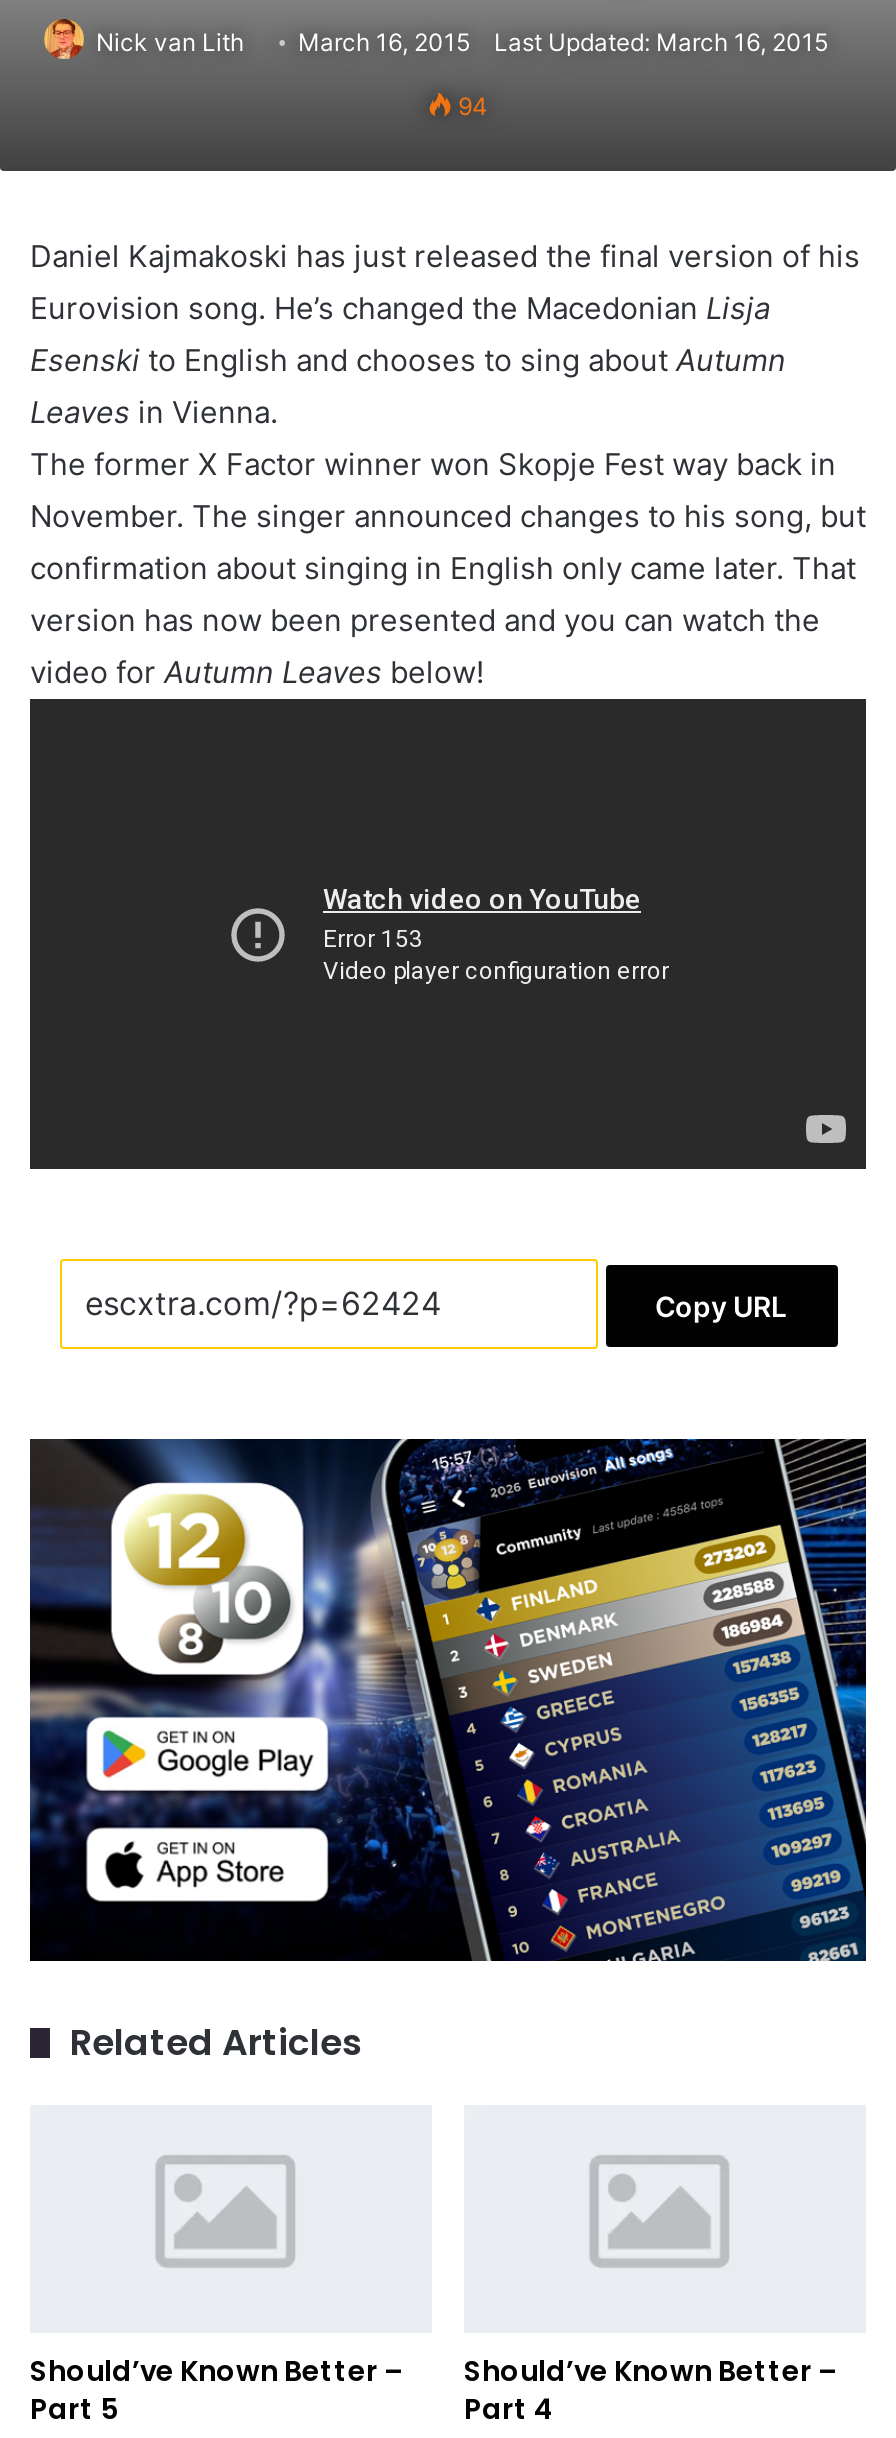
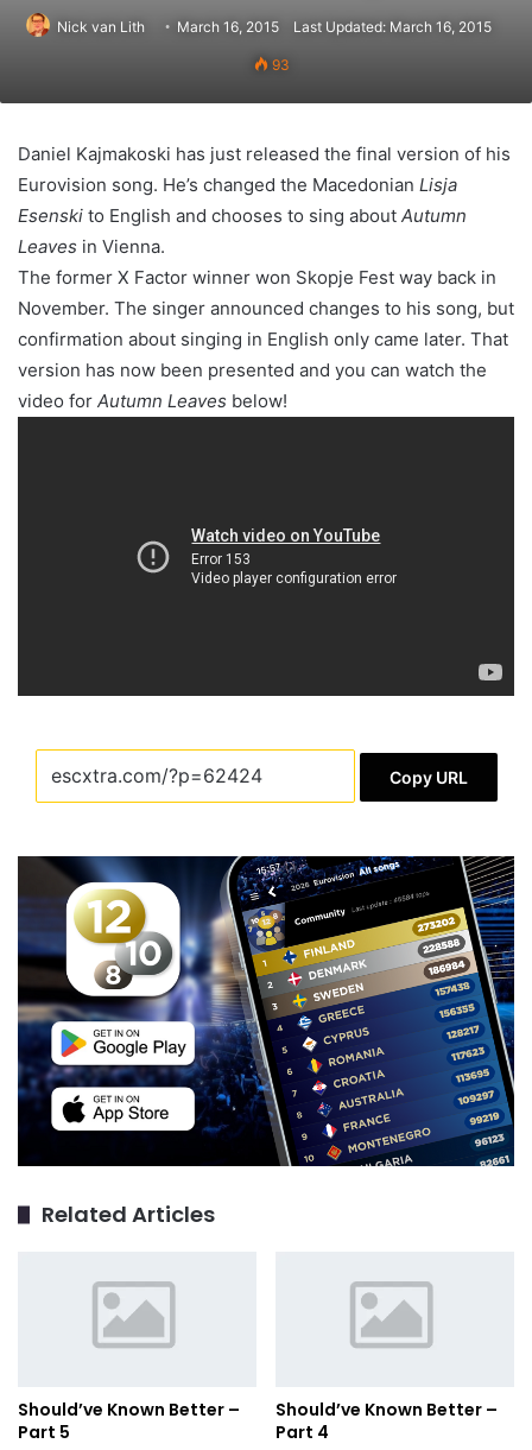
- 94
+ 93
